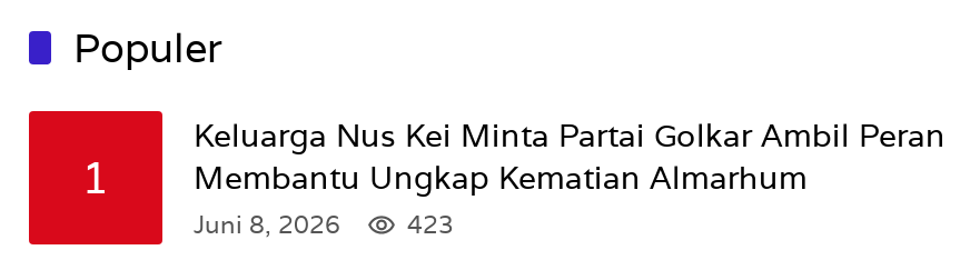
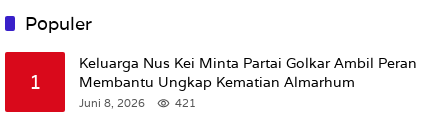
- 423
+ 421
